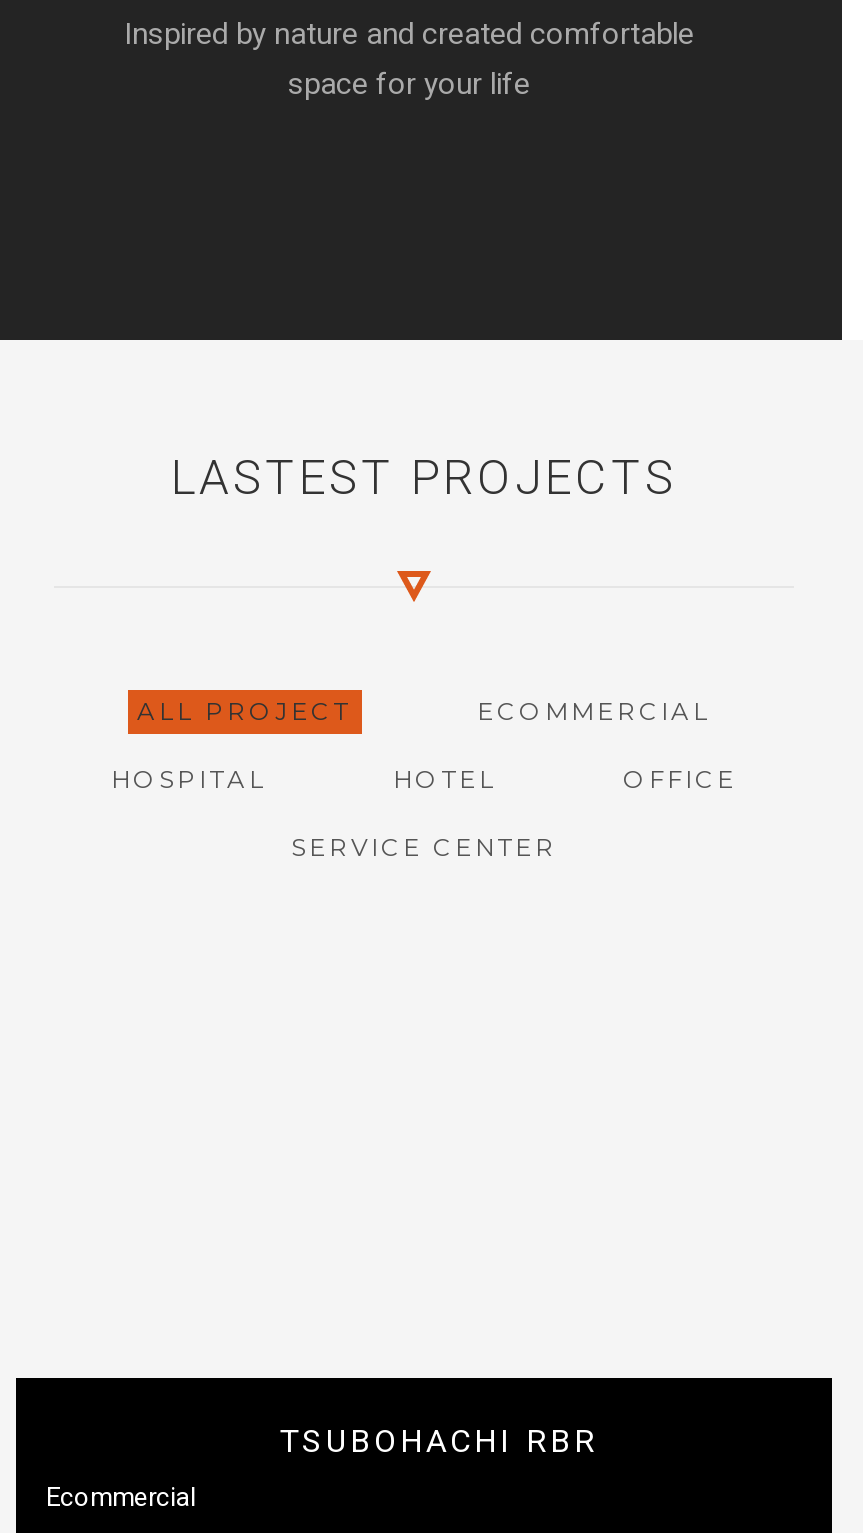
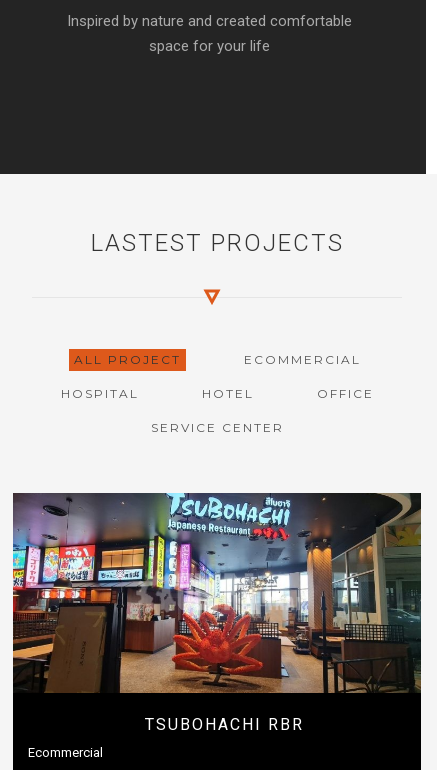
+ [image]
